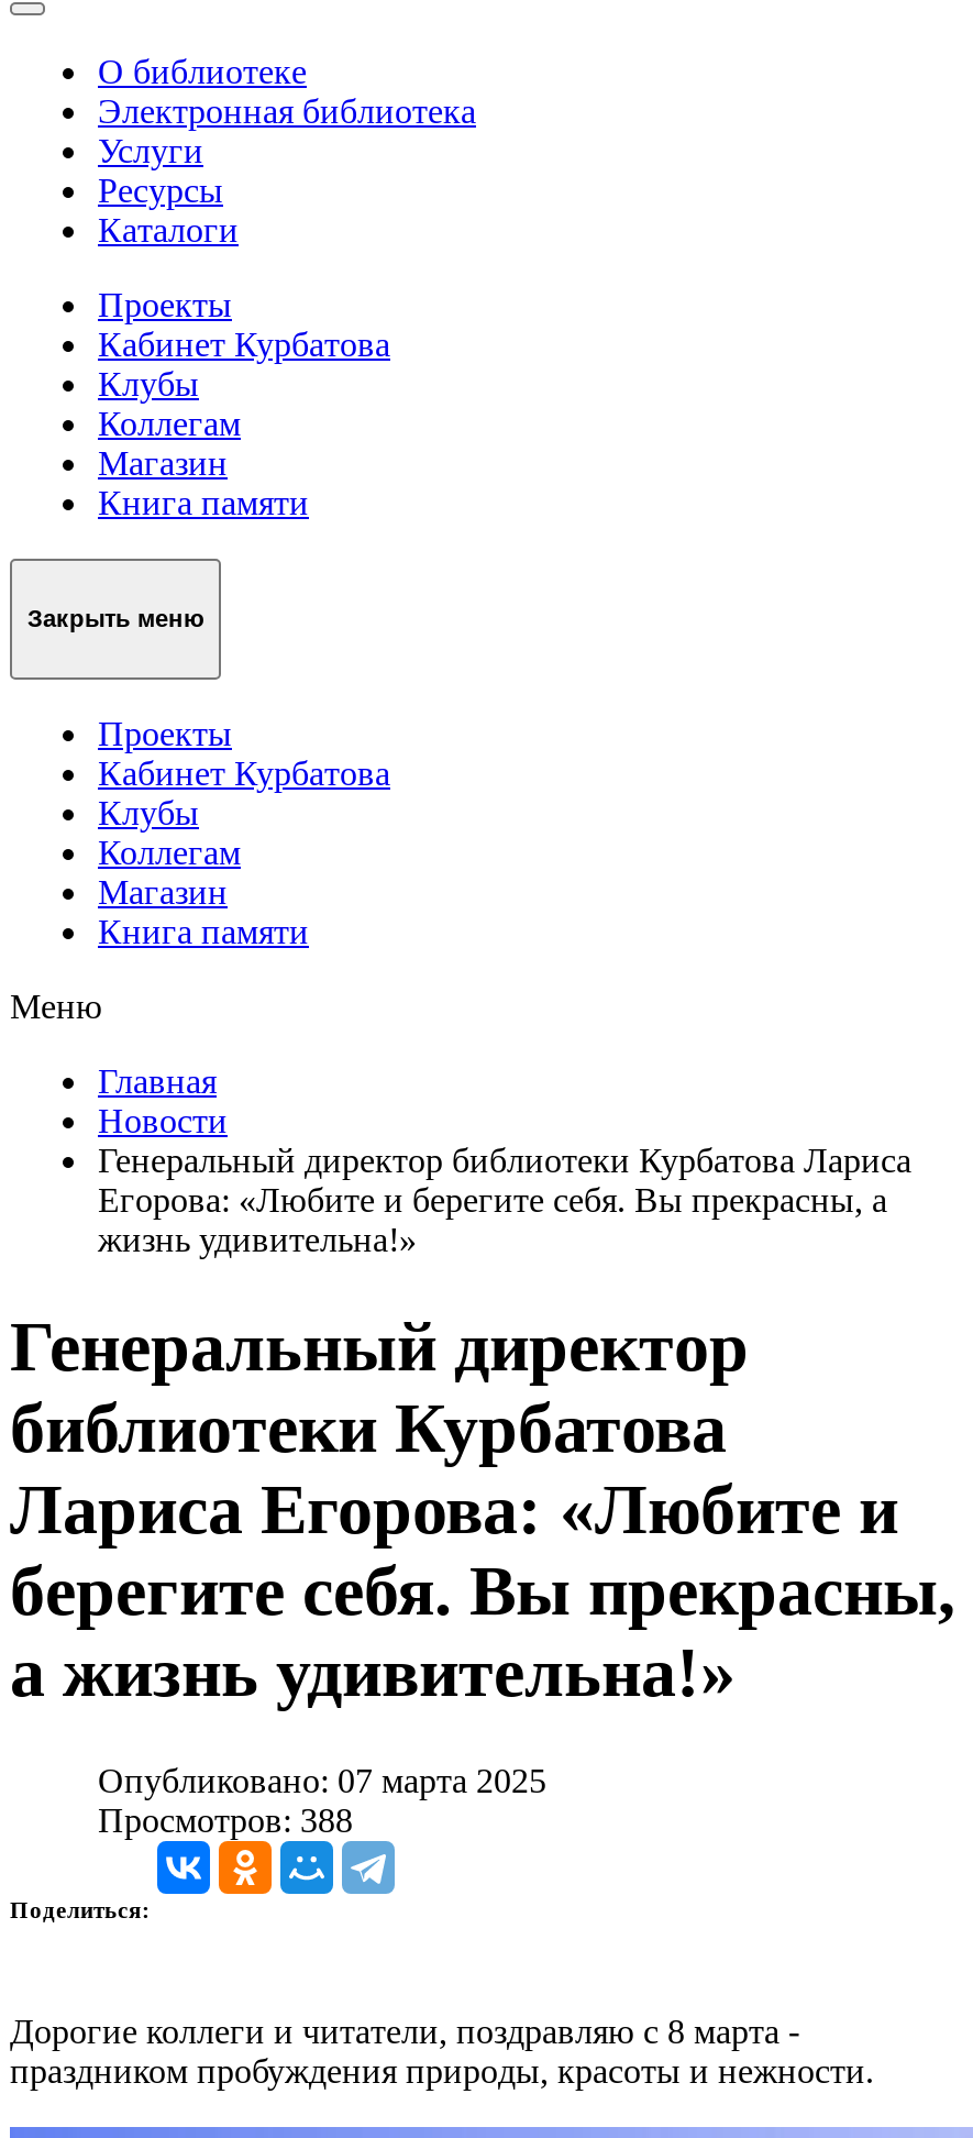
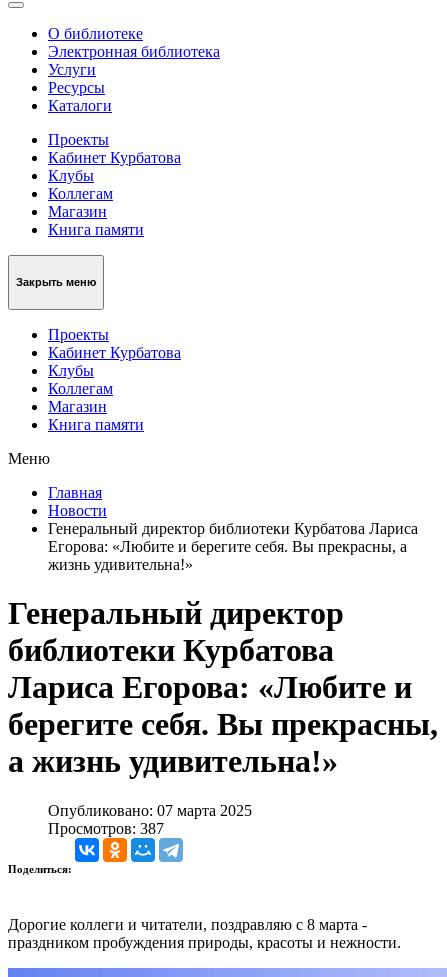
- Просмотров: 388
+ Просмотров: 387
